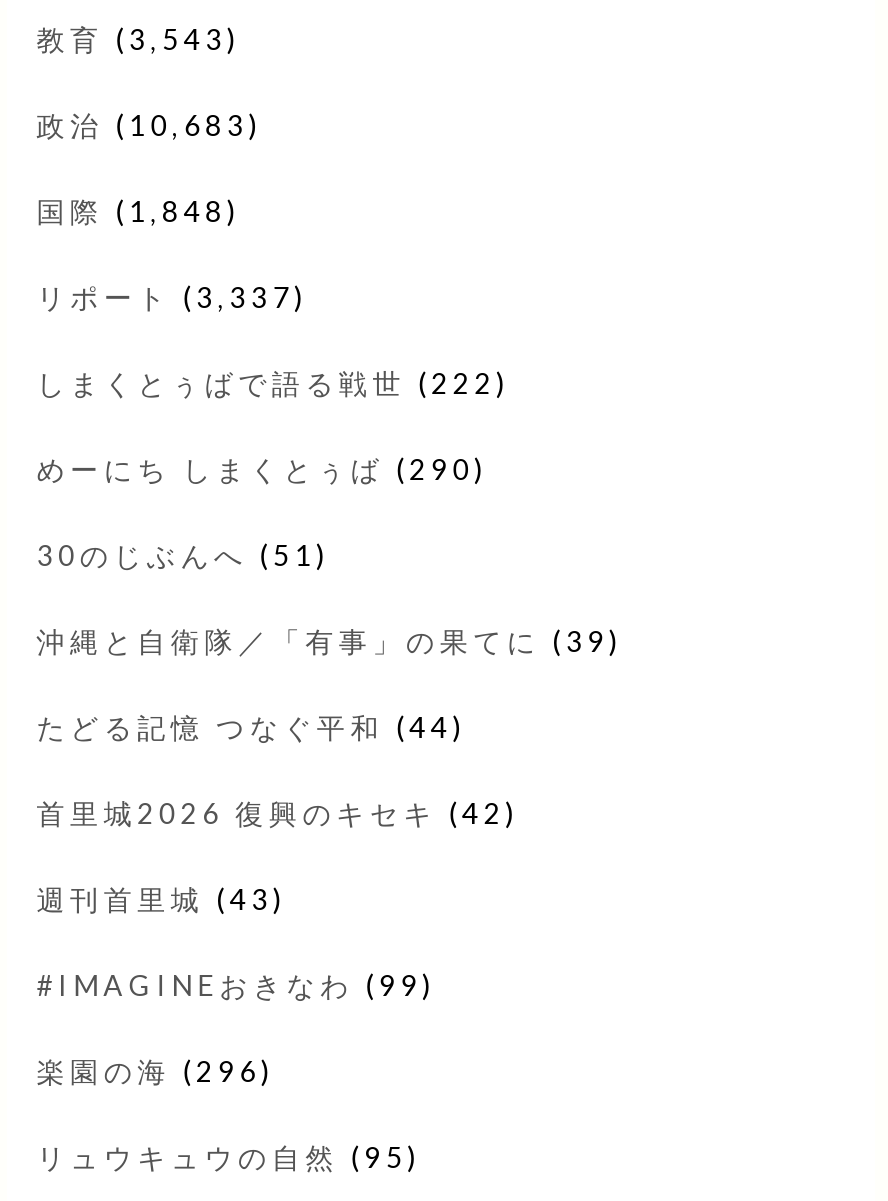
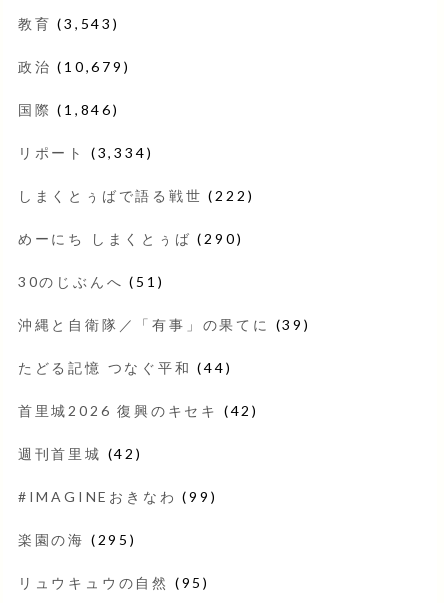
- 政治(10,683)
+ 政治(10,679)

- 国際(1,848)
+ 国際(1,846)

- リポート(3,337)
+ リポート(3,334)

- 週刊首里城(43)
+ 週刊首里城(42)

- 楽園の海(296)
+ 楽園の海(295)
